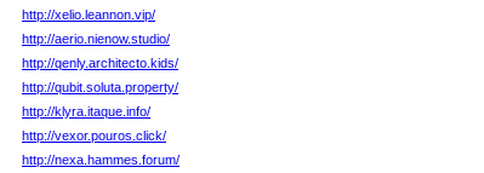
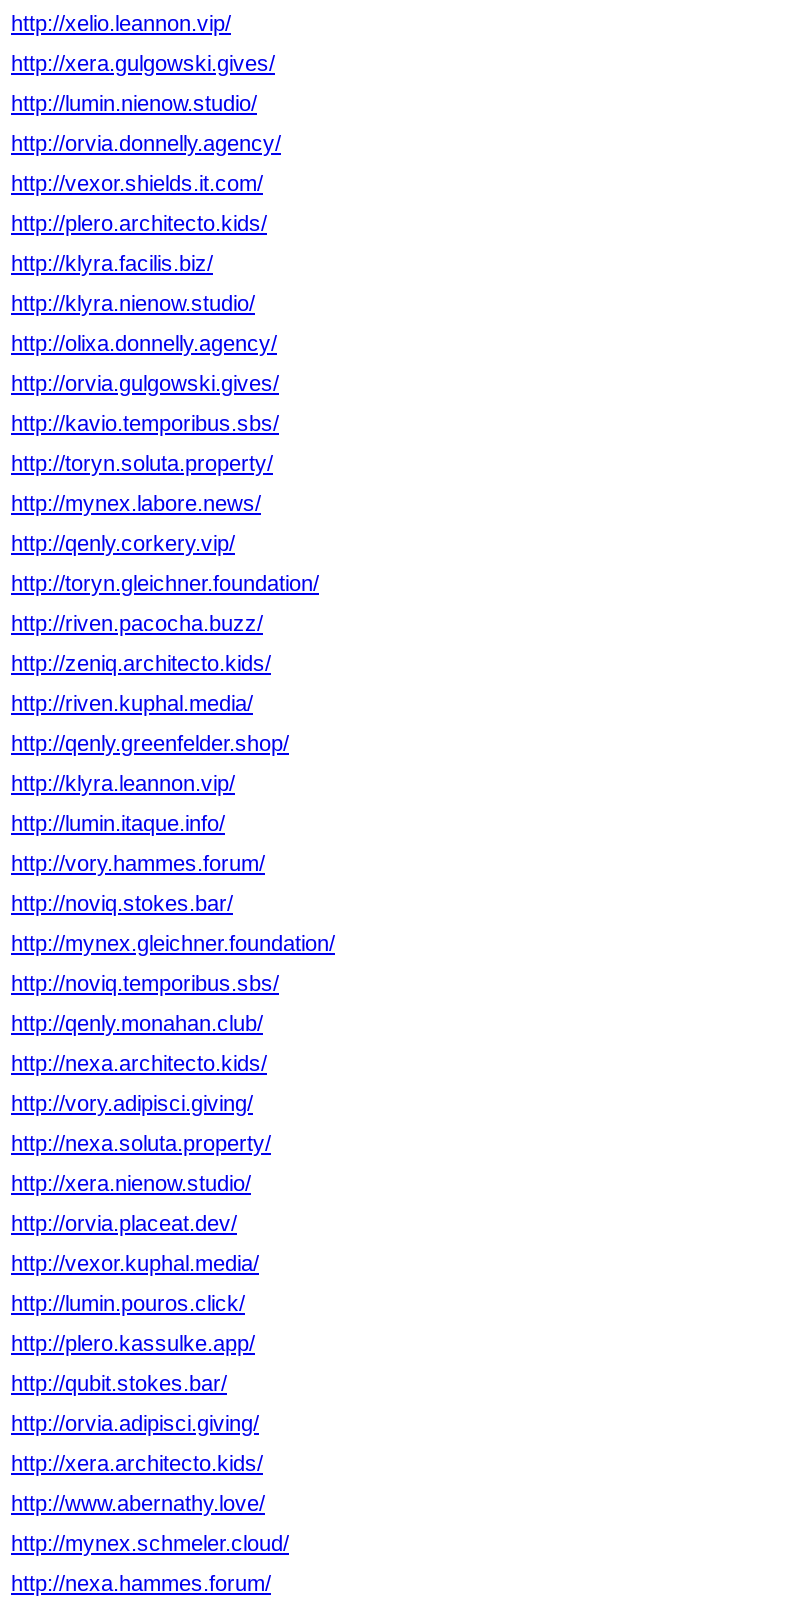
- http://aerio.nienow.studio/
- http://qenly.architecto.kids/
- http://qubit.soluta.property/
- http://klyra.itaque.info/
- http://vexor.pouros.click/
+ http://xera.gulgowski.gives/
+ http://lumin.nienow.studio/
+ http://orvia.donnelly.agency/
+ http://vexor.shields.it.com/
+ http://plero.architecto.kids/
+ http://klyra.facilis.biz/
+ http://klyra.nienow.studio/
+ http://olixa.donnelly.agency/
+ http://orvia.gulgowski.gives/
+ http://kavio.temporibus.sbs/
+ http://toryn.soluta.property/
+ http://mynex.labore.news/
+ http://qenly.corkery.vip/
+ http://toryn.gleichner.foundation/
+ http://riven.pacocha.buzz/
+ http://zeniq.architecto.kids/
+ http://riven.kuphal.media/
+ http://qenly.greenfelder.shop/
+ http://klyra.leannon.vip/
+ http://lumin.itaque.info/
+ http://vory.hammes.forum/
+ http://noviq.stokes.bar/
+ http://mynex.gleichner.foundation/
+ http://noviq.temporibus.sbs/
+ http://qenly.monahan.club/
+ http://nexa.architecto.kids/
+ http://vory.adipisci.giving/
+ http://nexa.soluta.property/
+ http://xera.nienow.studio/
+ http://orvia.placeat.dev/
+ http://vexor.kuphal.media/
+ http://lumin.pouros.click/
+ http://plero.kassulke.app/
+ http://qubit.stokes.bar/
+ http://orvia.adipisci.giving/
+ http://xera.architecto.kids/
+ http://www.abernathy.love/
+ http://mynex.schmeler.cloud/
